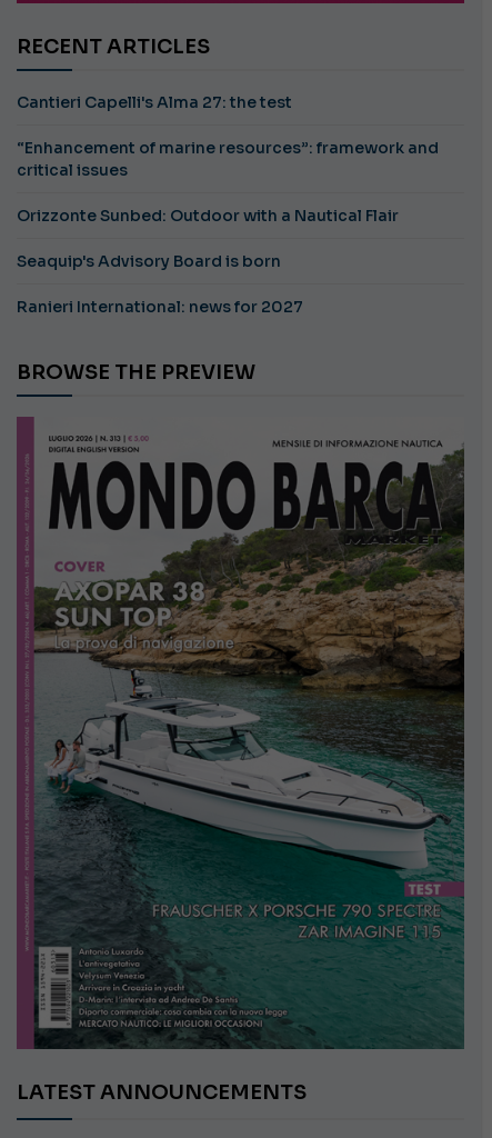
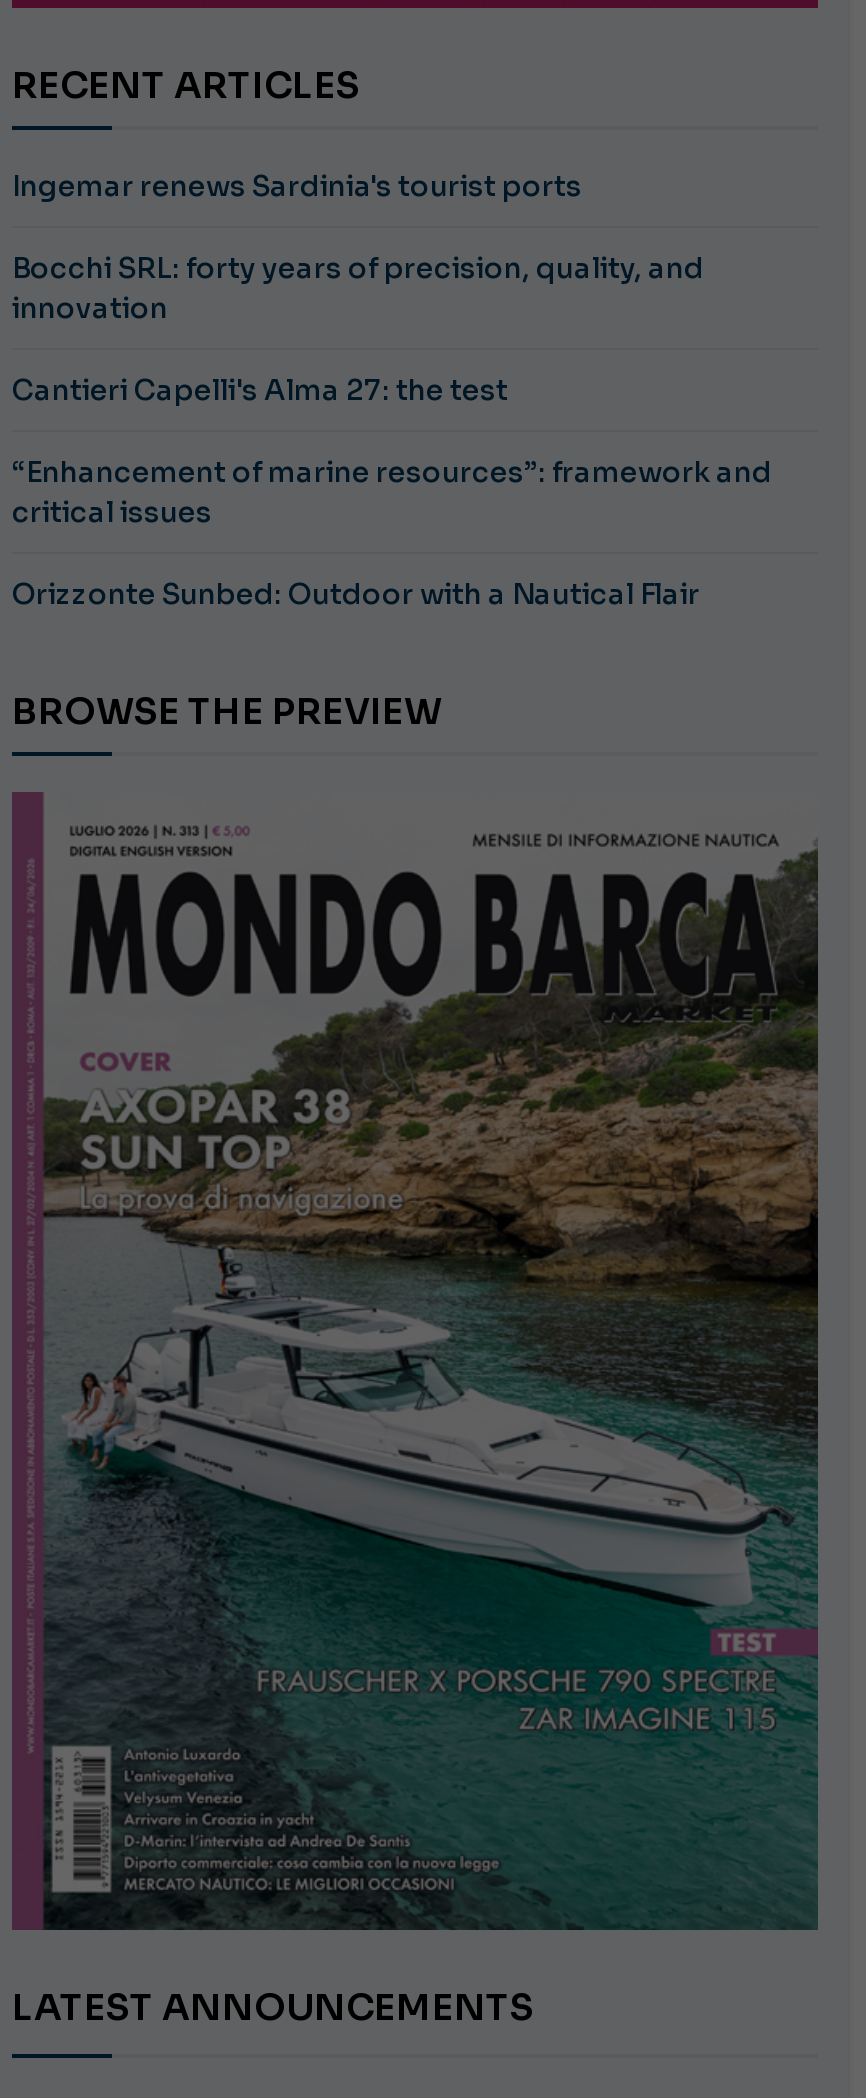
+ Ingemar renews Sardinia's tourist ports
+ Bocchi SRL: forty years of precision, quality, and
+ innovation

moved down: Cantieri Capelli's Alma 27: the test | “Enhancement of marine resources”: framework and | critical issues | Orizzonte Sunbed: Outdoor with a Nautical Flair

- Seaquip's Advisory Board is born
- Ranieri International: news for 2027
